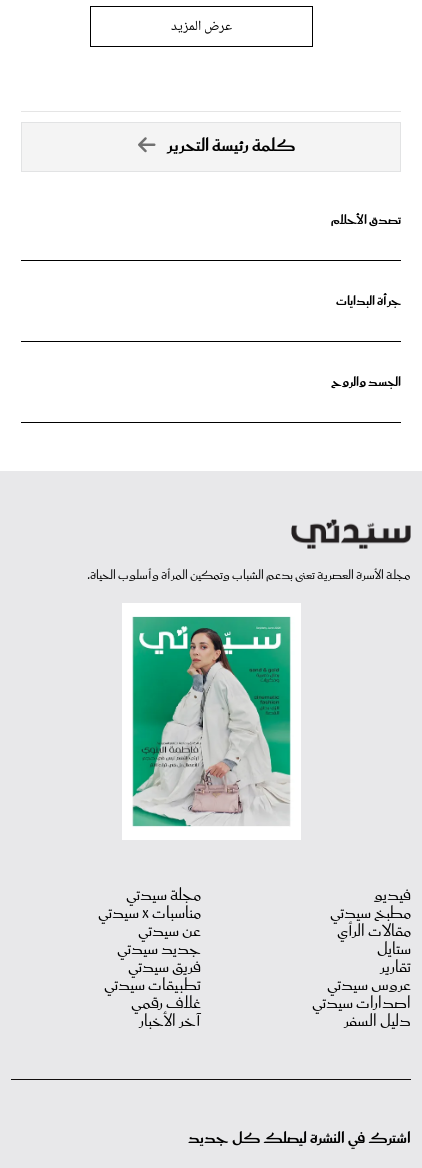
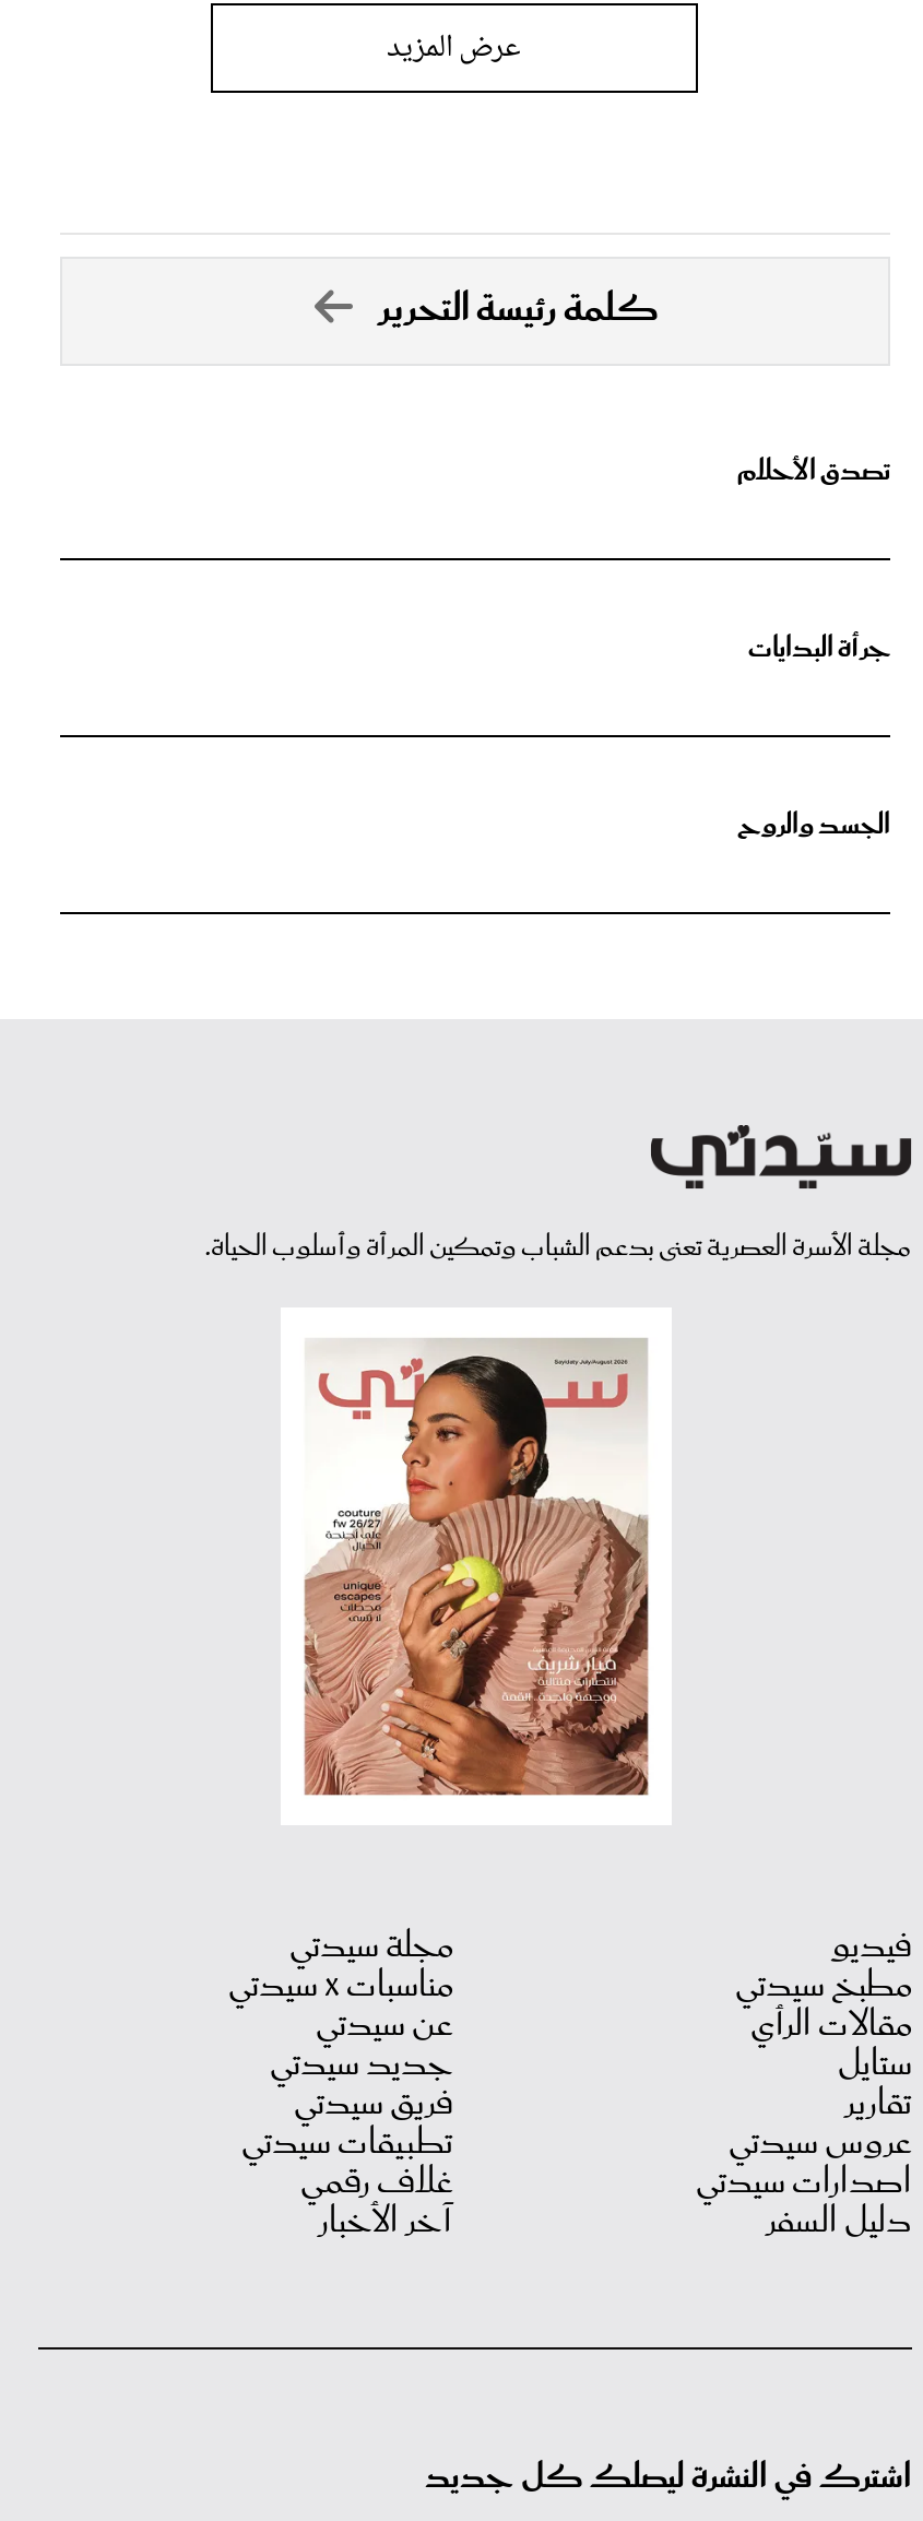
- [image]
+ [image]
